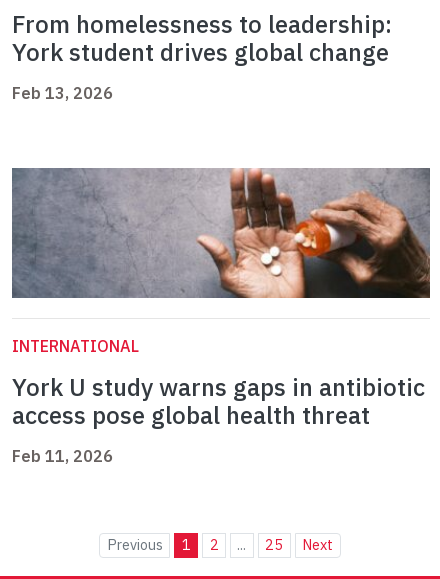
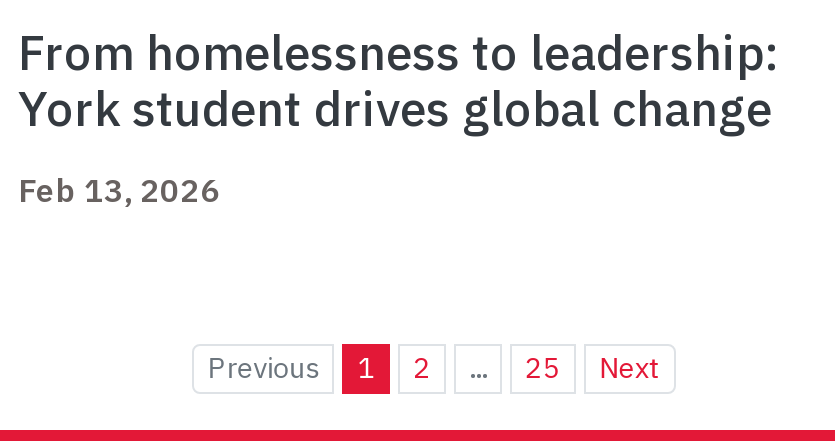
- [image]
- INTERNATIONAL
- York U study warns gaps in antibiotic
- access pose global health threat
- Feb 11, 2026
